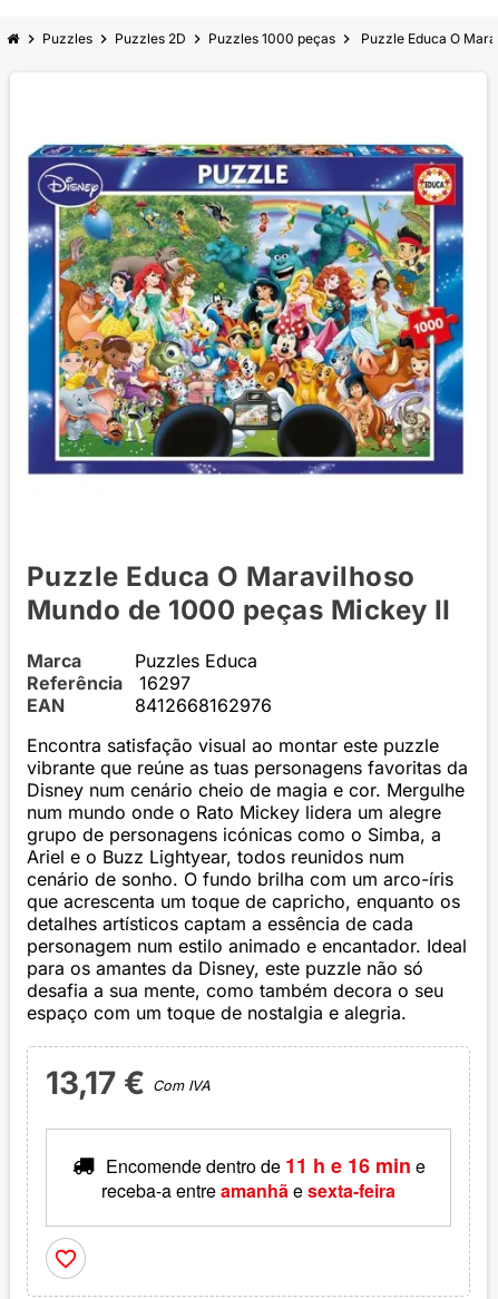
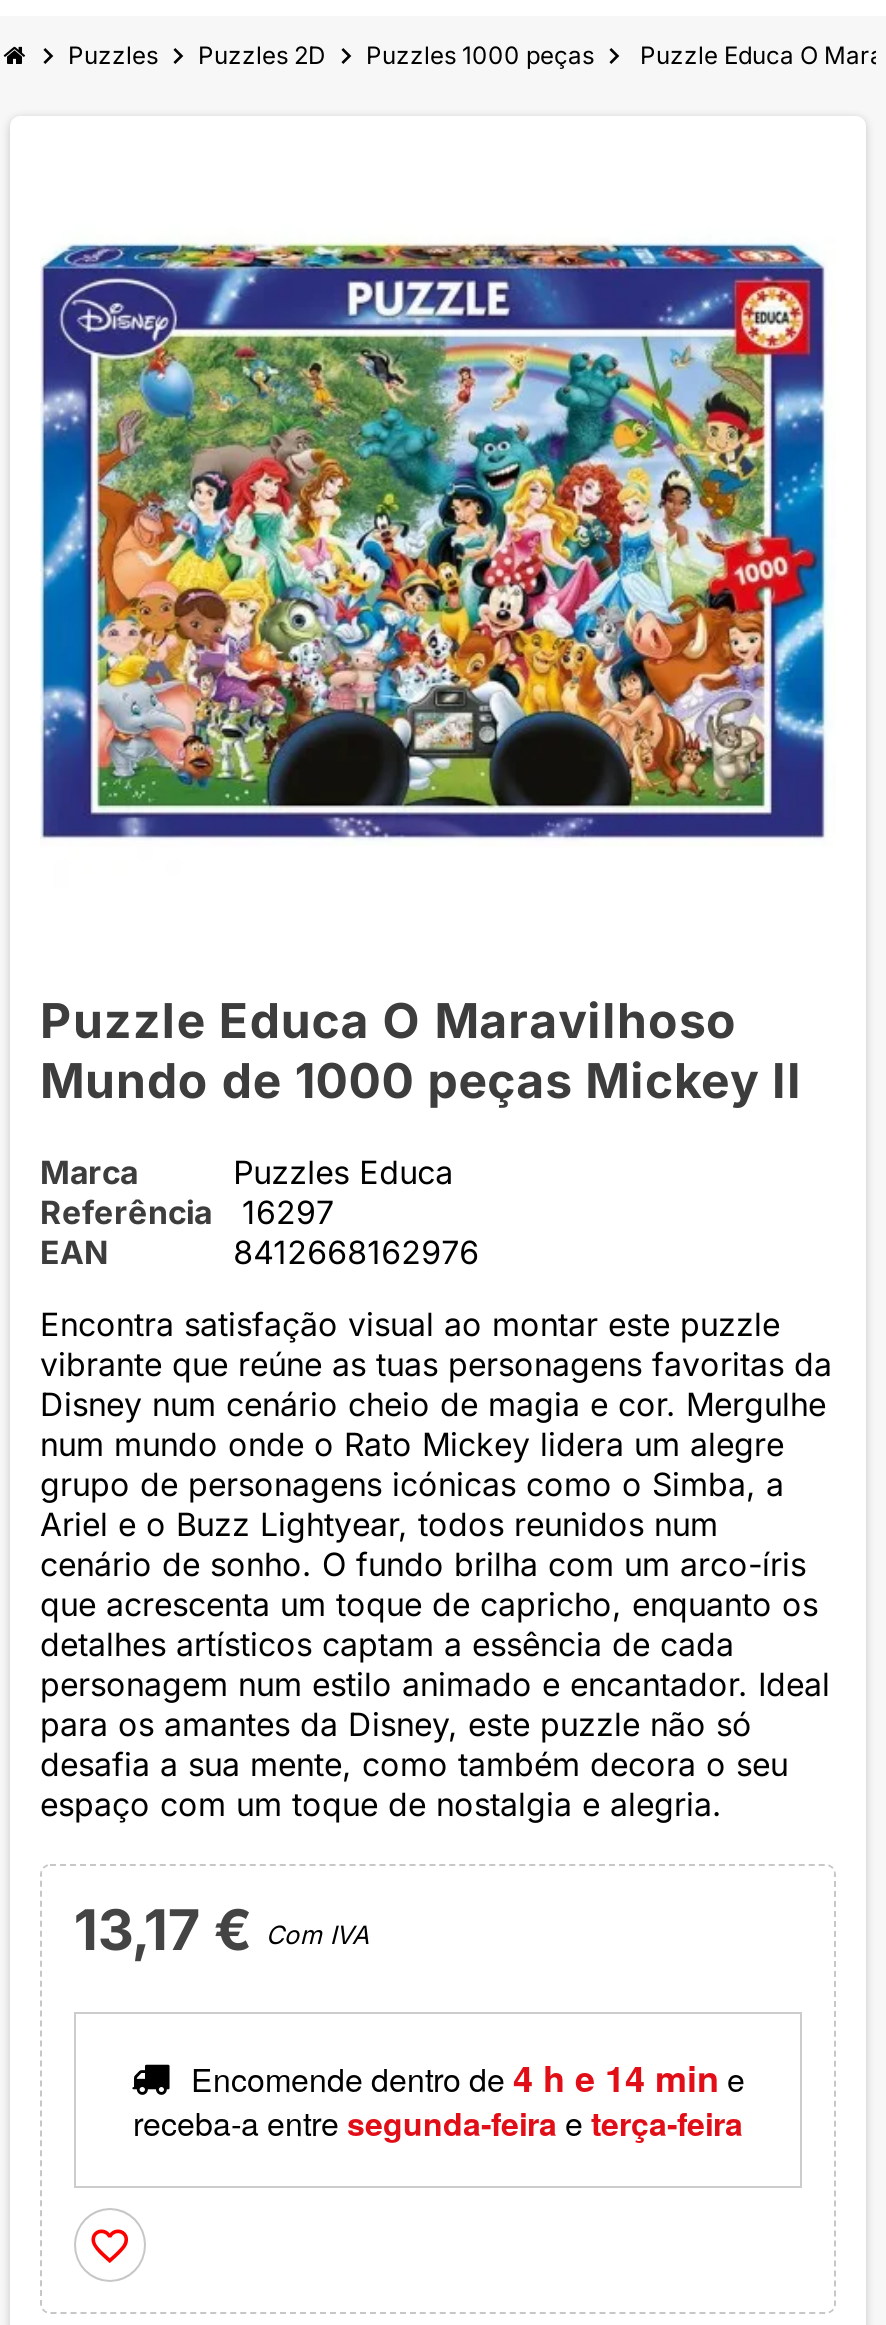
- Encomende dentro de 11 h e 16 min e
+ Encomende dentro de 4 h e 14 min e

- receba-a entre amanhã e sexta-feira
+ receba-a entre segunda-feira e terça-feira
